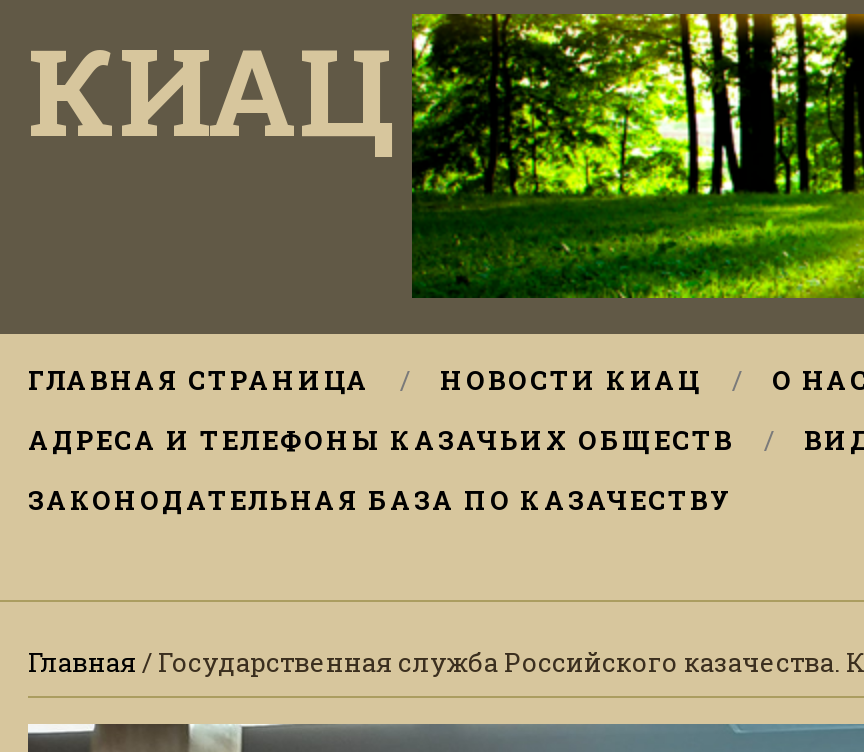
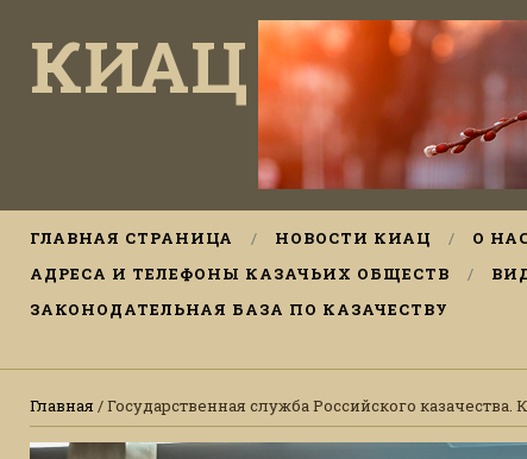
- [image]
+ [image]
